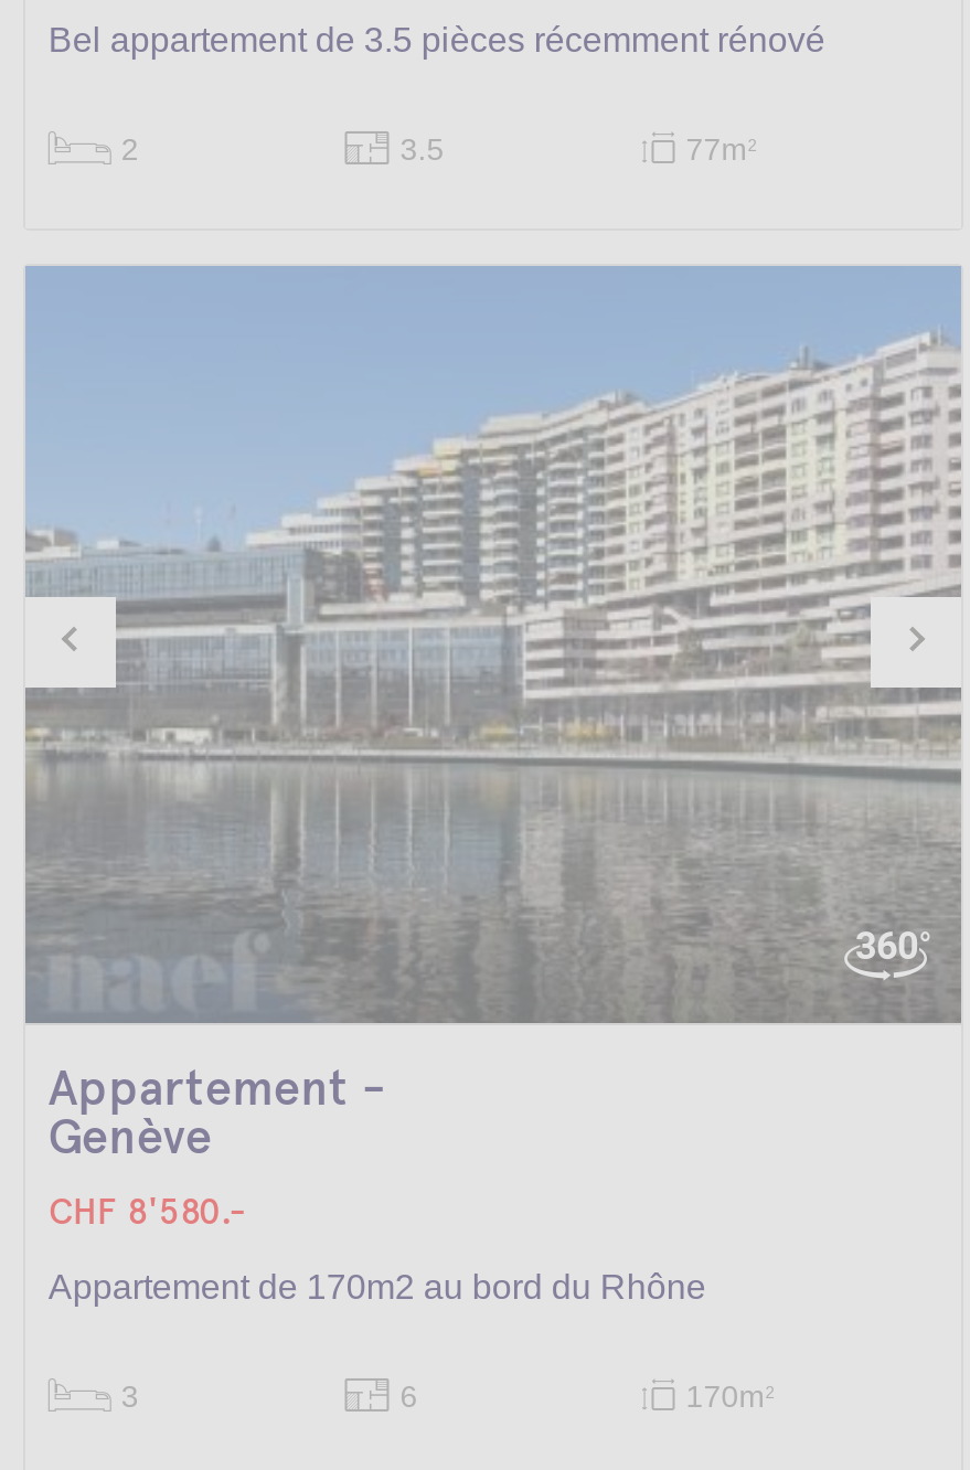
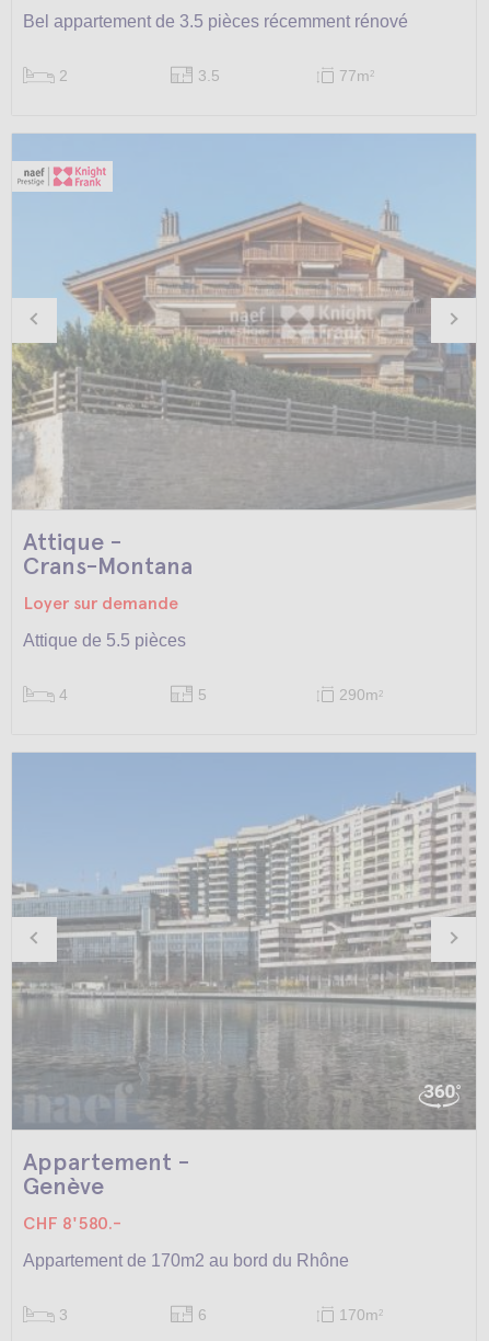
+ [image]
+ Attique -
+ Crans-Montana
+ Loyer sur demande
+ Attique de 5.5 pièces
+ 4
+ 5
+ 290m2
